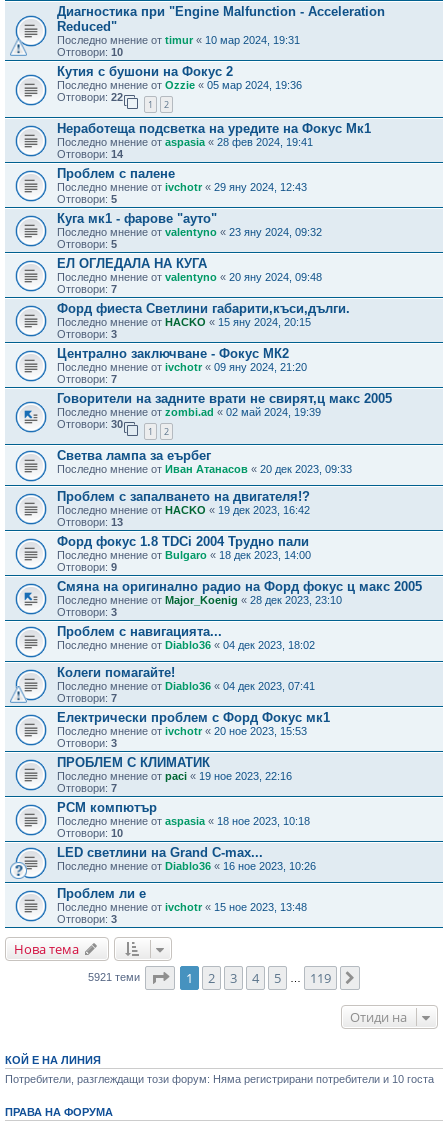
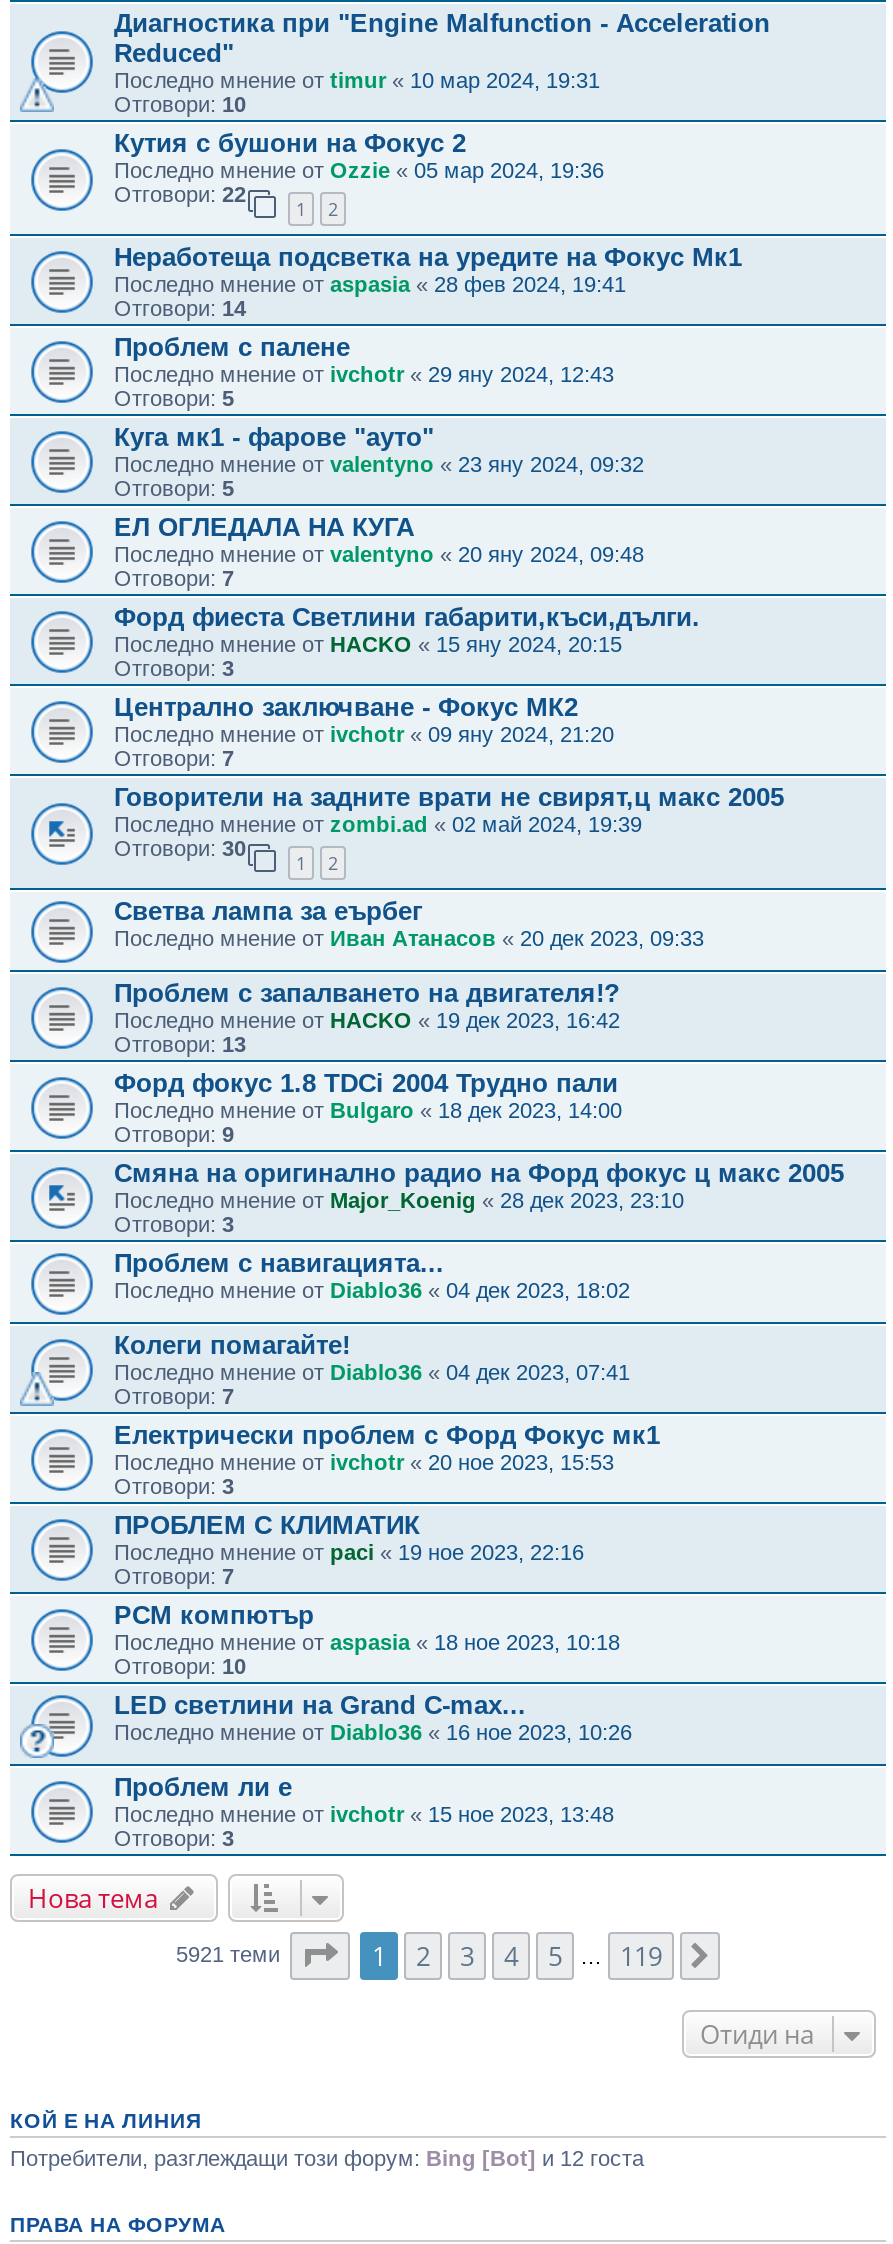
- Потребители, разглеждащи този форум: Няма регистрирани потребители и 10 госта
+ Потребители, разглеждащи този форум: Bing [Bot] и 12 госта
